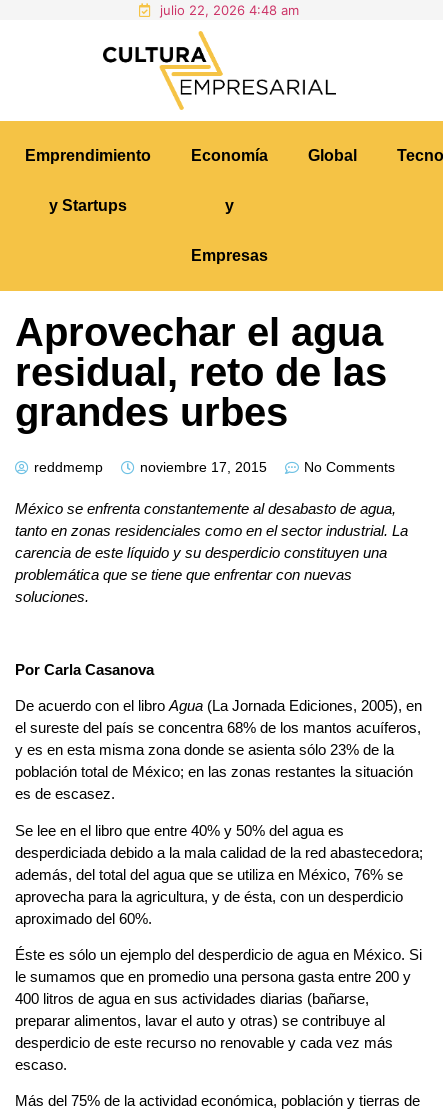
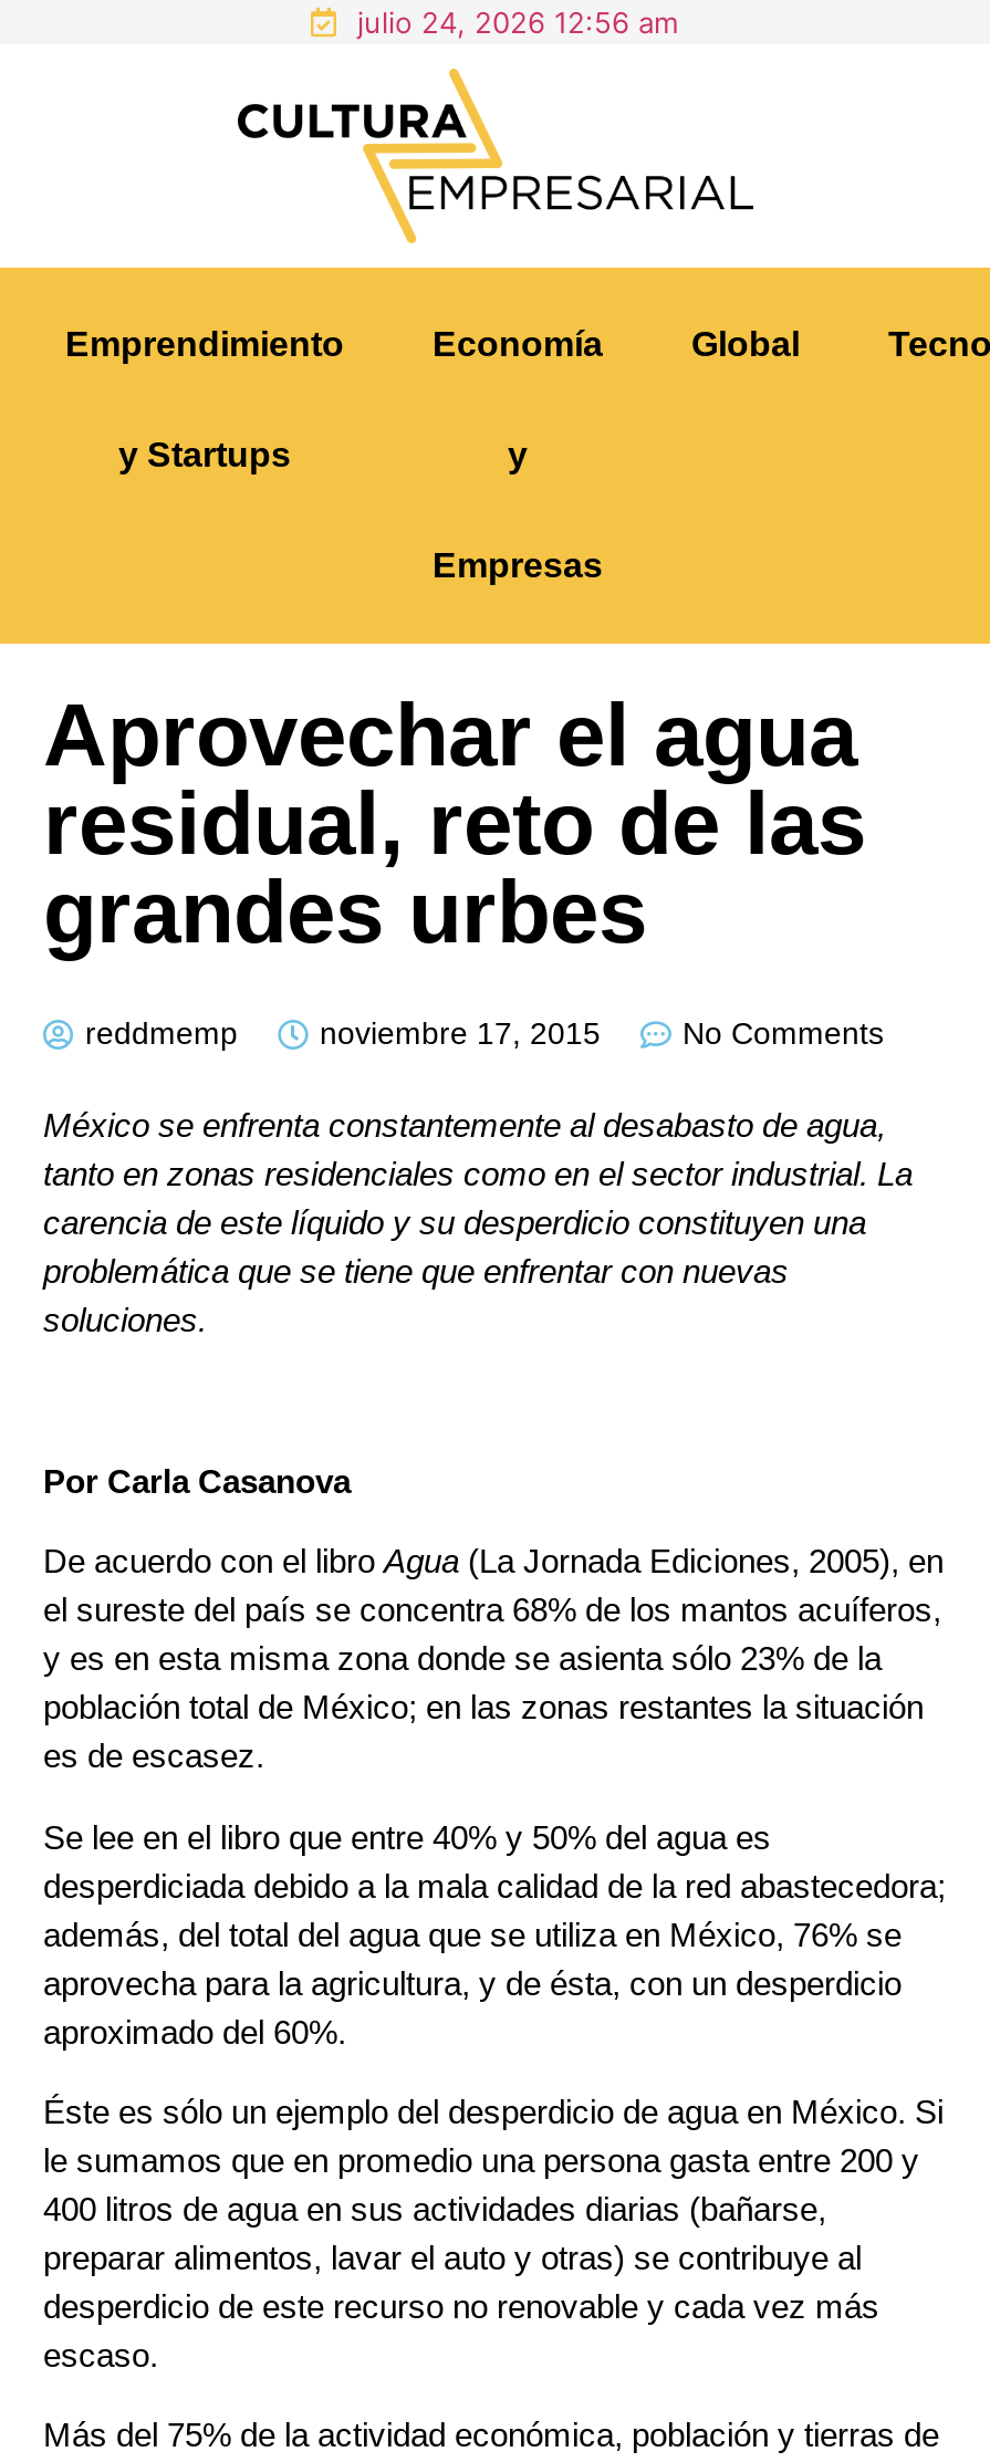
- julio 22, 2026 4:48 am
+ julio 24, 2026 12:56 am
